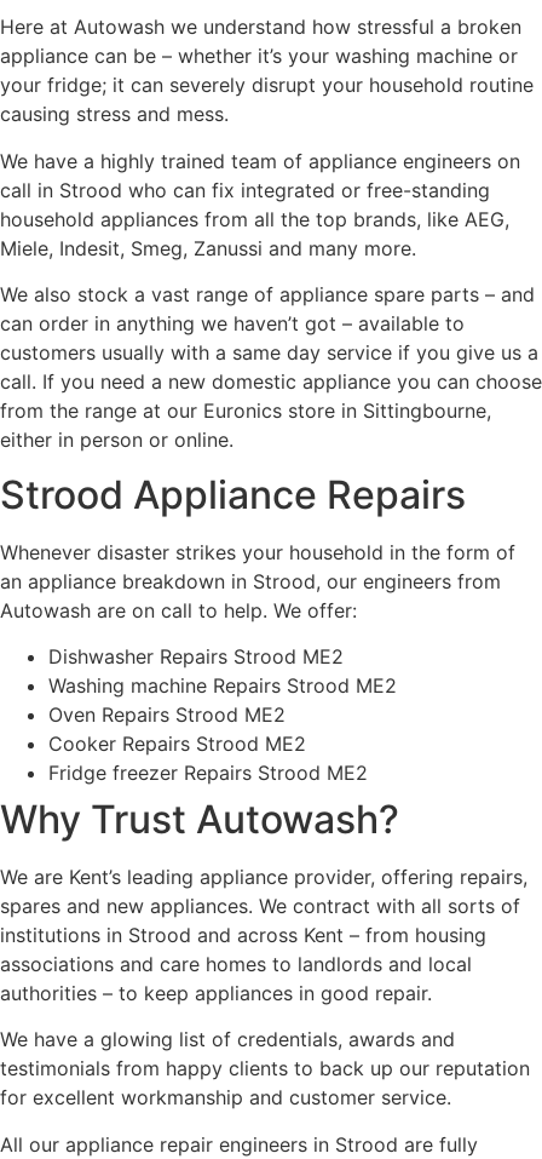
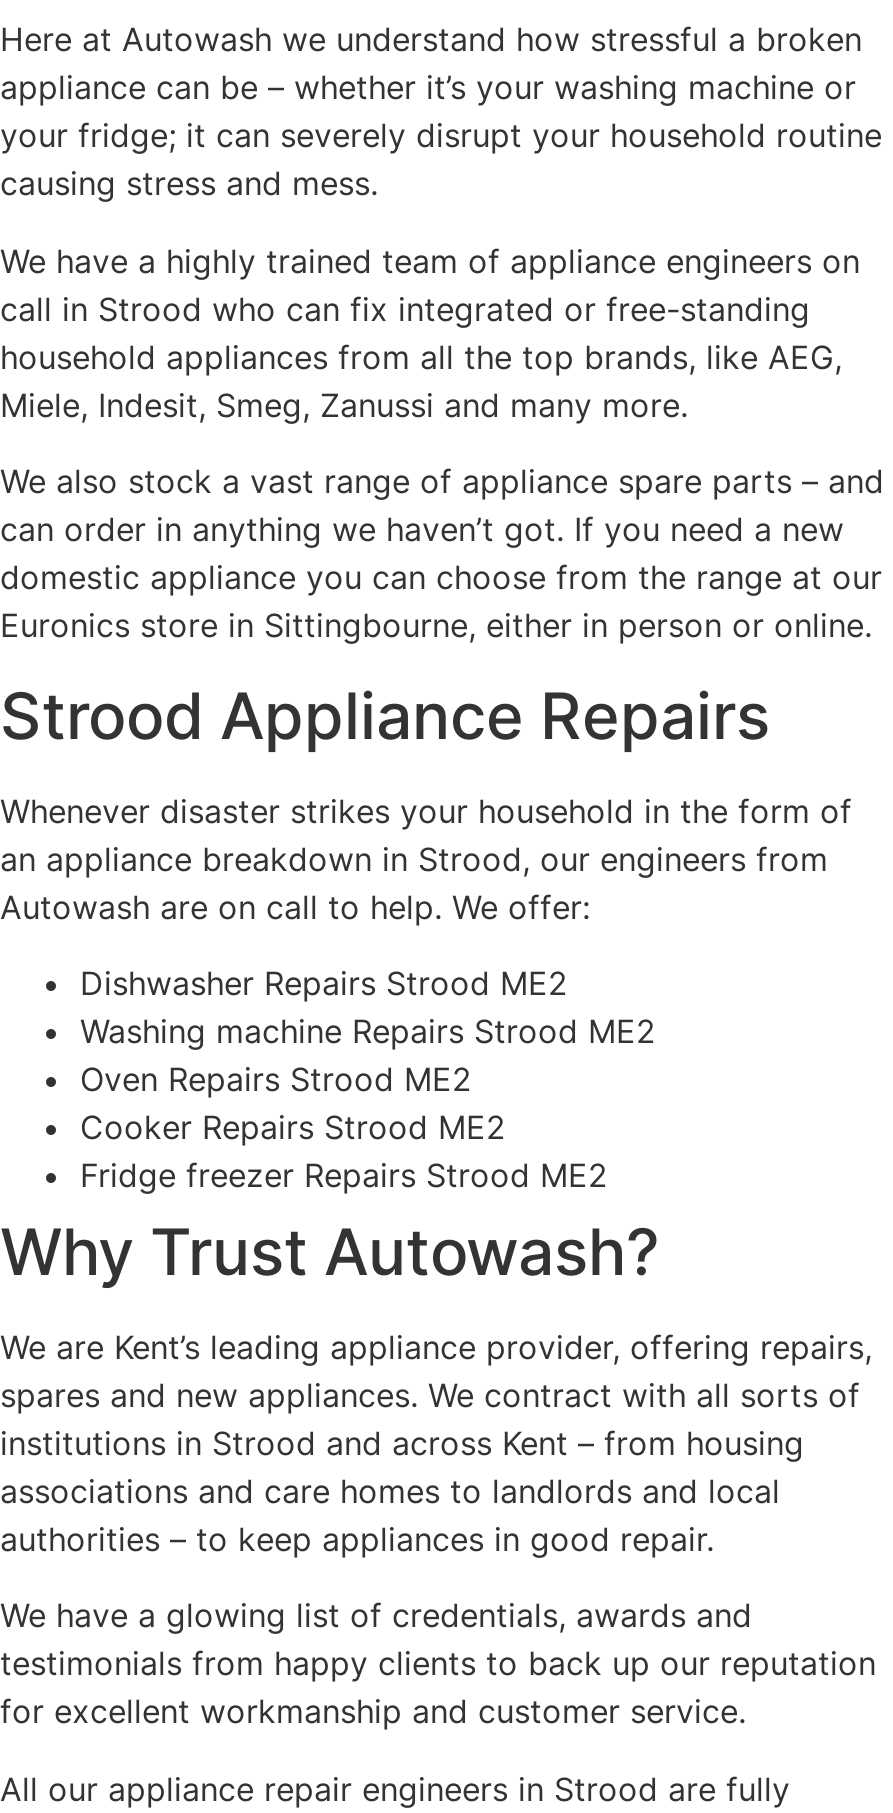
- can order in anything we haven’t got – available to
- customers usually with a same day service if you give us a
- call. If you need a new domestic appliance you can choose
- from the range at our Euronics store in Sittingbourne,
- either in person or online.
+ can order in anything we haven’t got. If you need a new
+ domestic appliance you can choose from the range at our
+ Euronics store in Sittingbourne, either in person or online.
